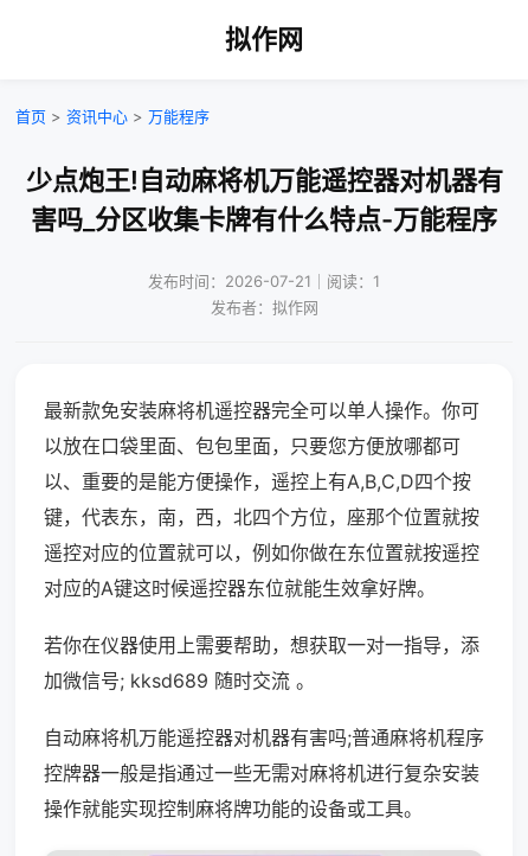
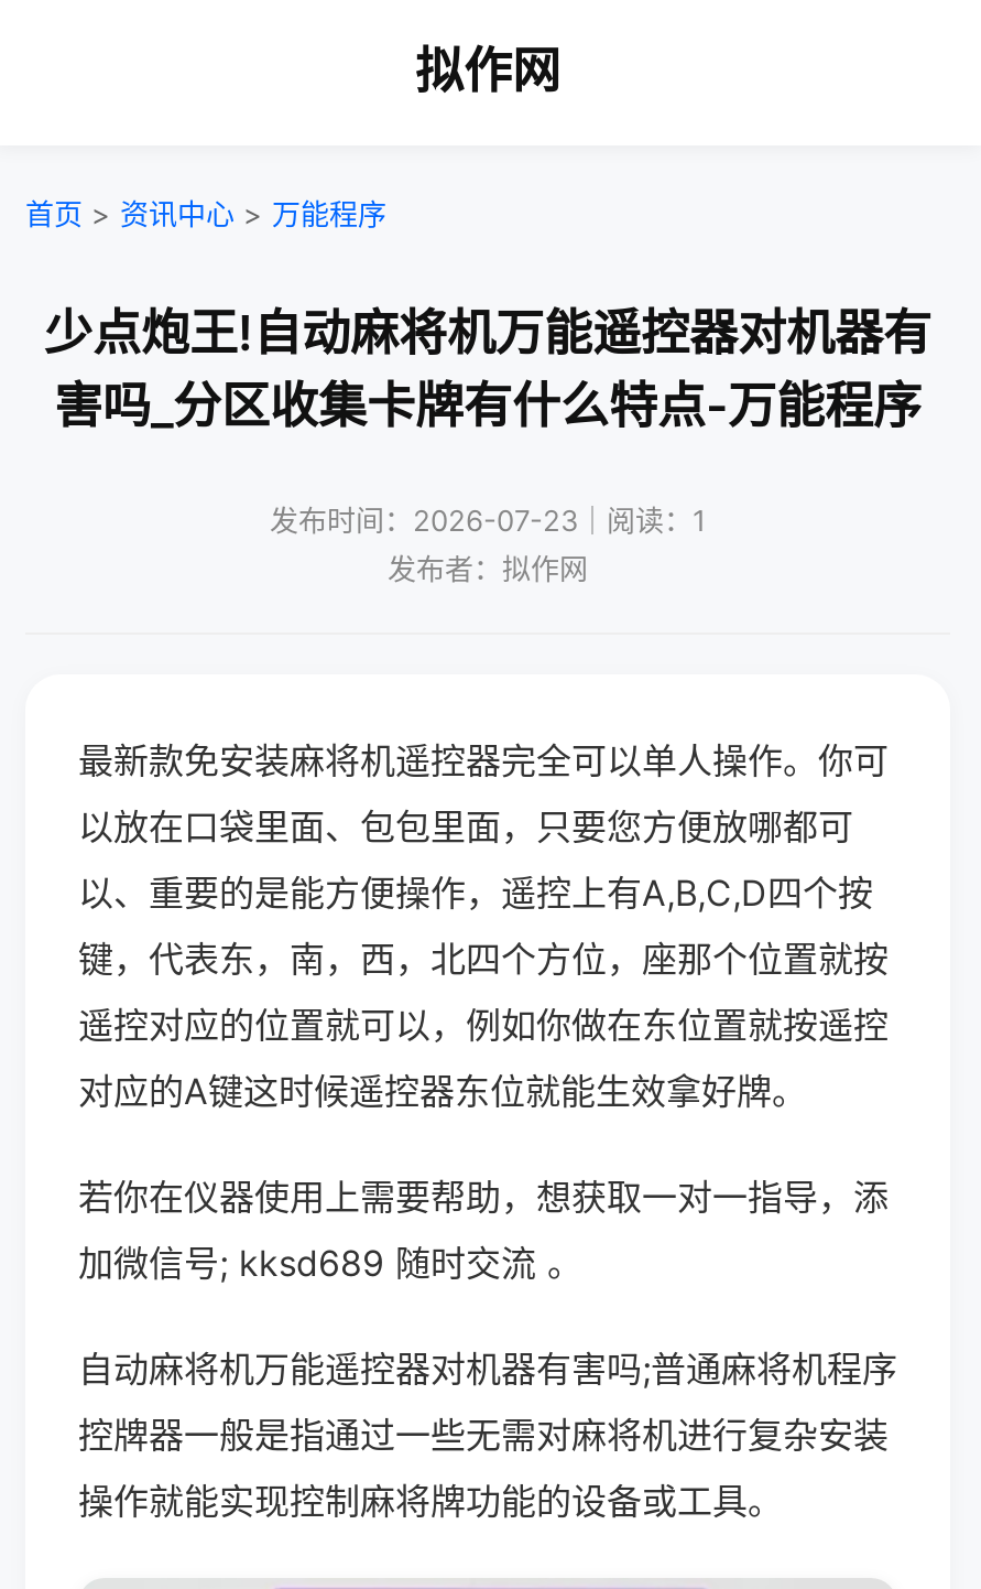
- 发布时间：2026-07-21｜阅读：1
+ 发布时间：2026-07-23｜阅读：1
